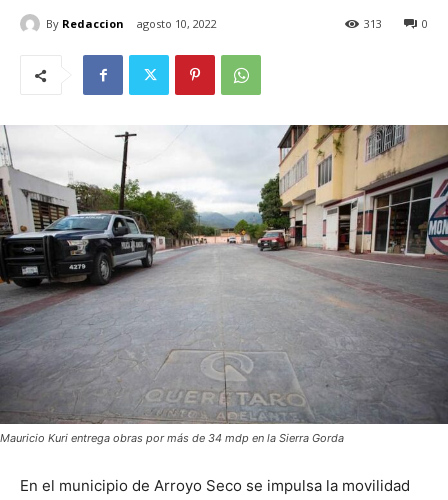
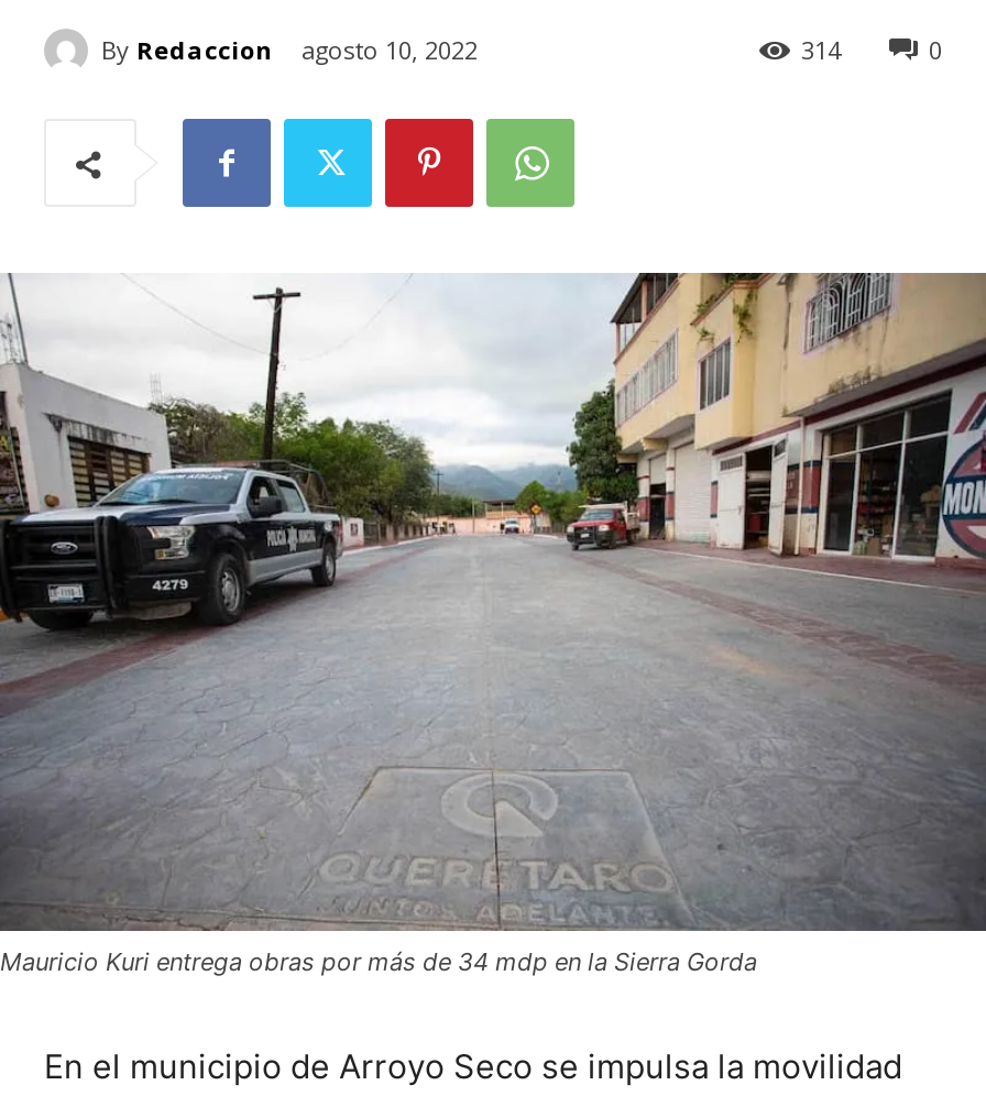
- 313
+ 314
